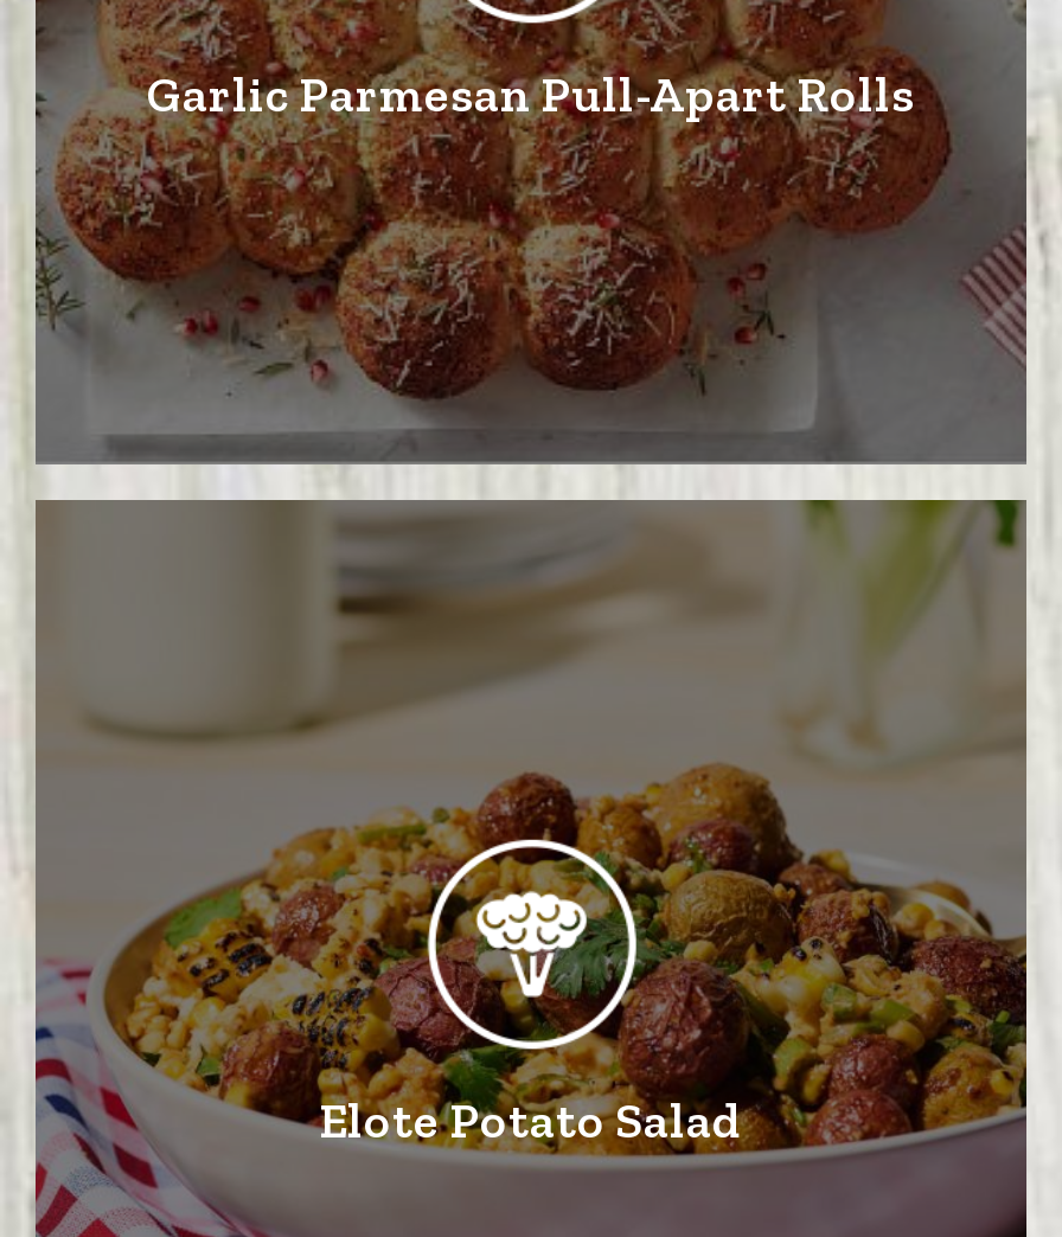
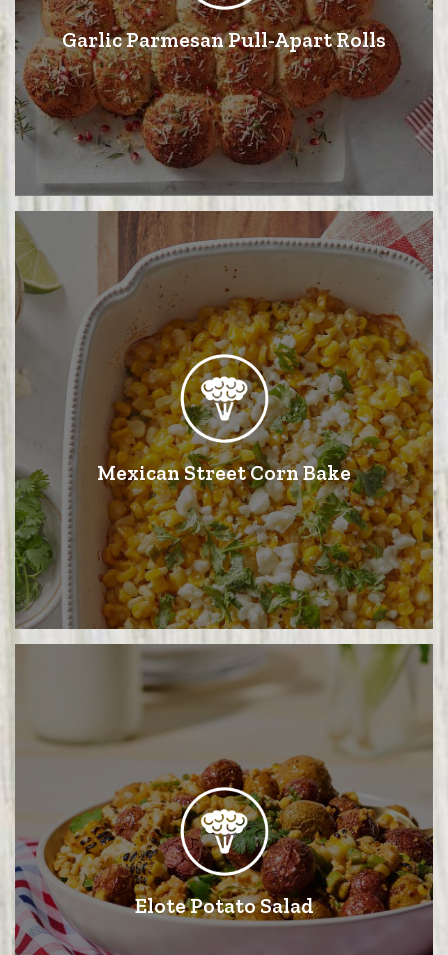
+ [image]
+ Mexican Street Corn Bake
